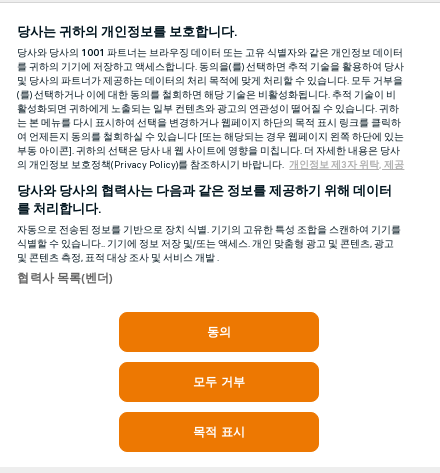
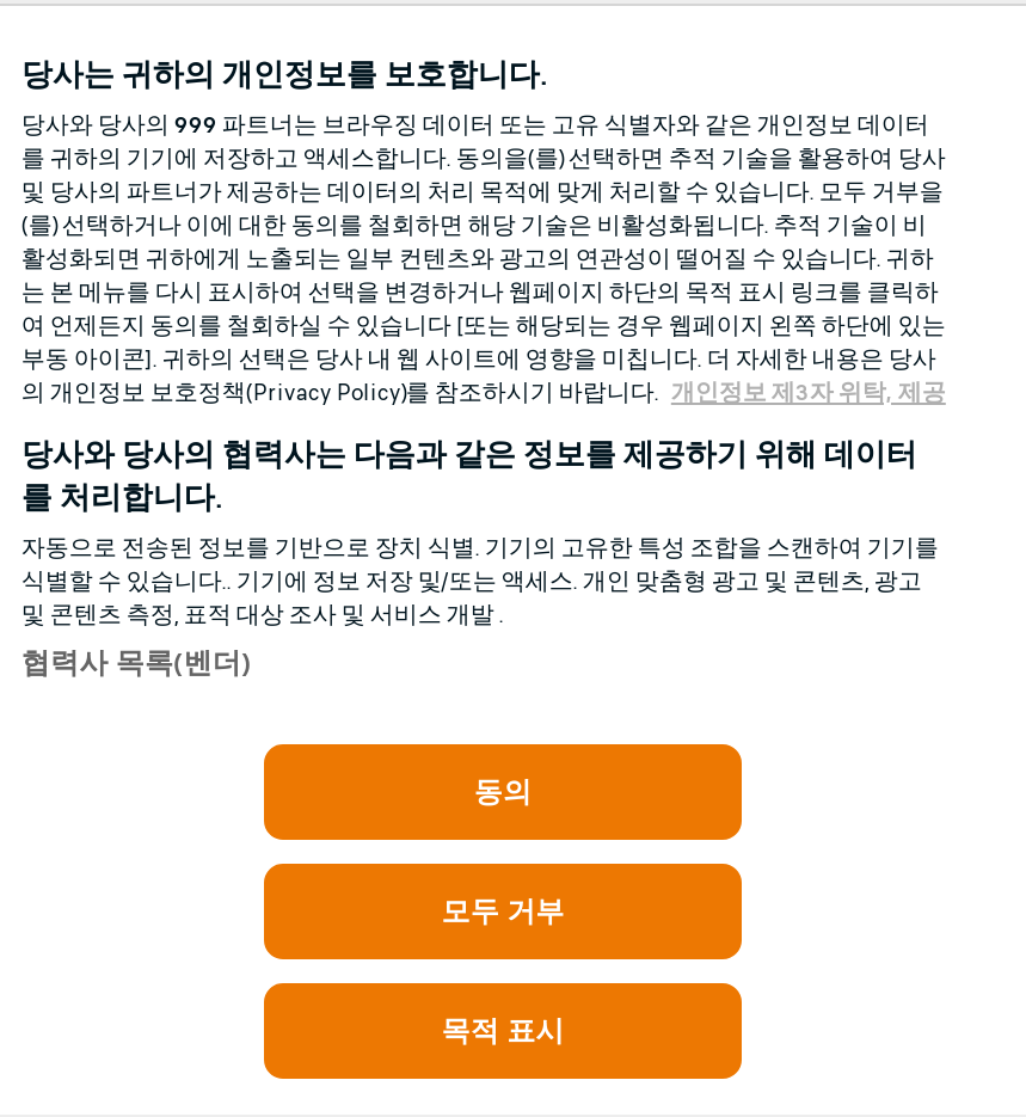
- 당사와 당사의 1001 파트너는 브라우징 데이터 또는 고유 식별자와 같은 개인정보 데이터
+ 당사와 당사의 999 파트너는 브라우징 데이터 또는 고유 식별자와 같은 개인정보 데이터
